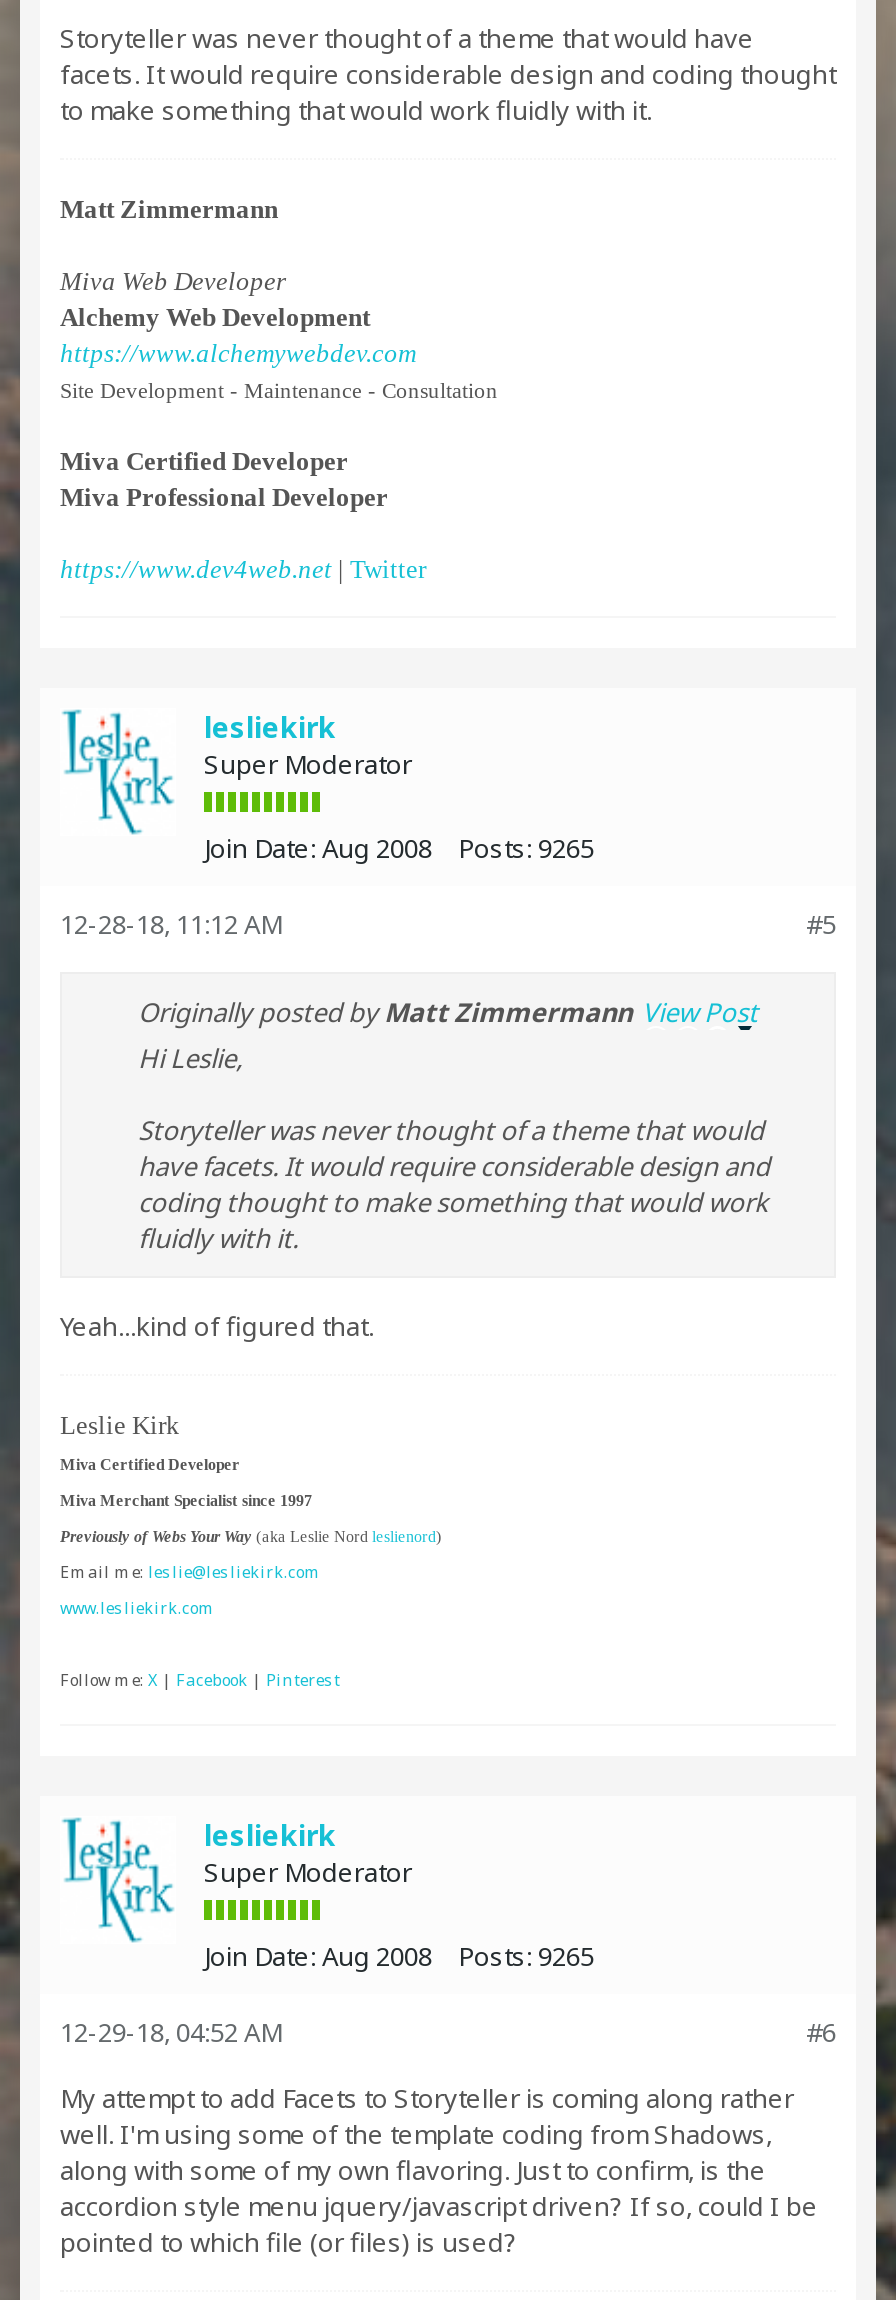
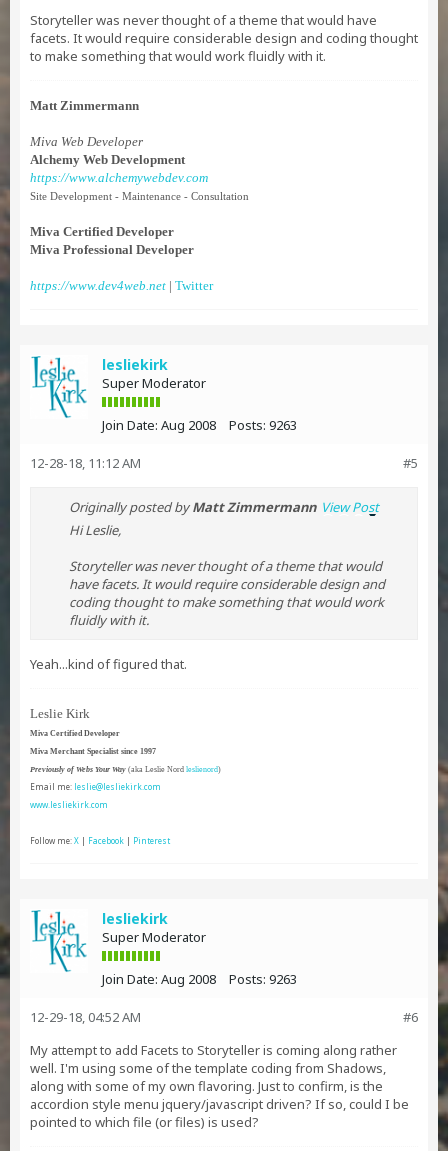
- Join Date: Aug 2008 Posts: 9265
+ Join Date: Aug 2008 Posts: 9263

- Join Date: Aug 2008 Posts: 9265
+ Join Date: Aug 2008 Posts: 9263
